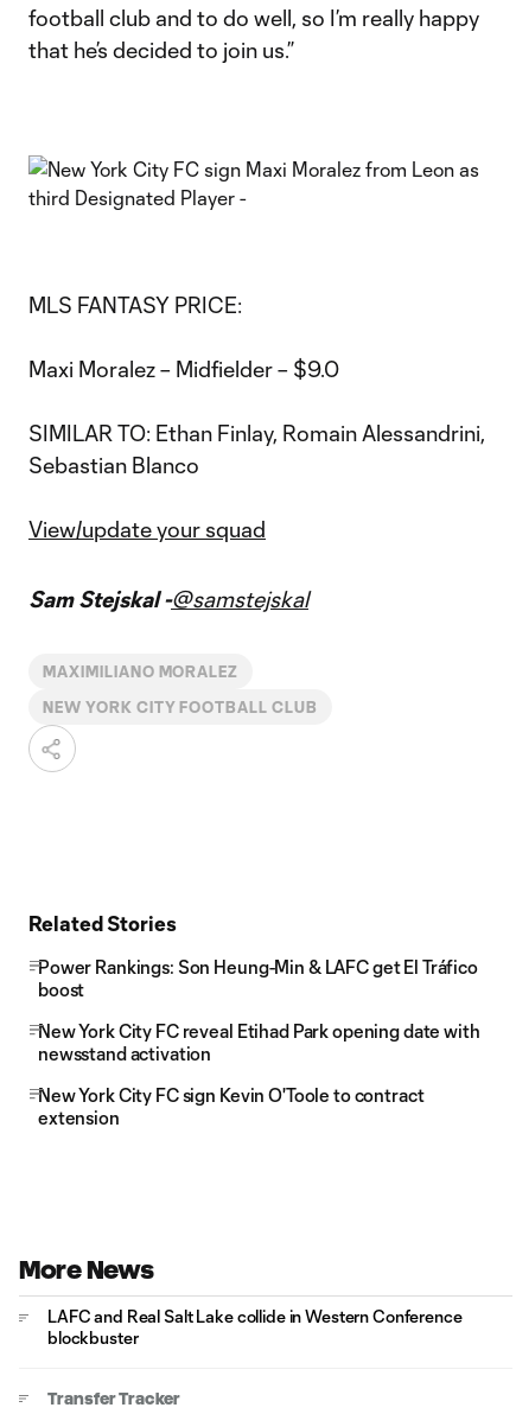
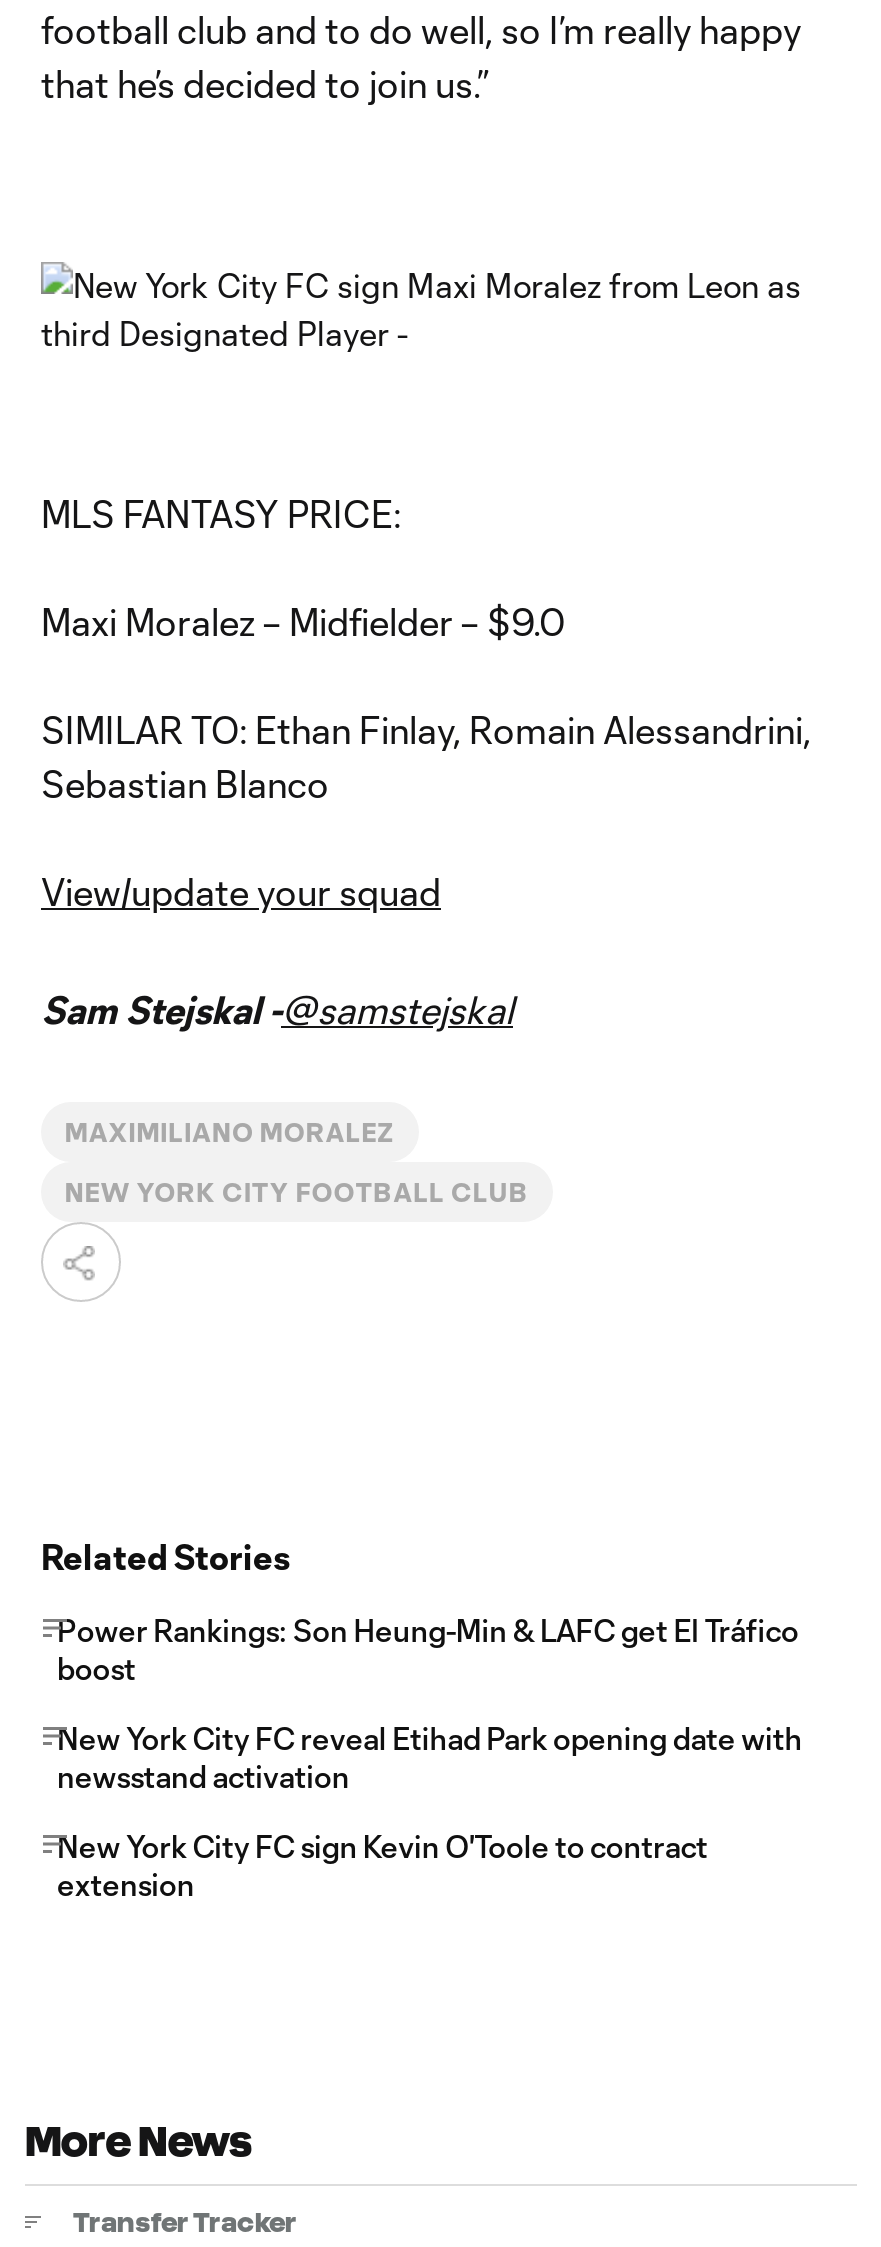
- LAFC and Real Salt Lake collide in Western Conference
- blockbuster
